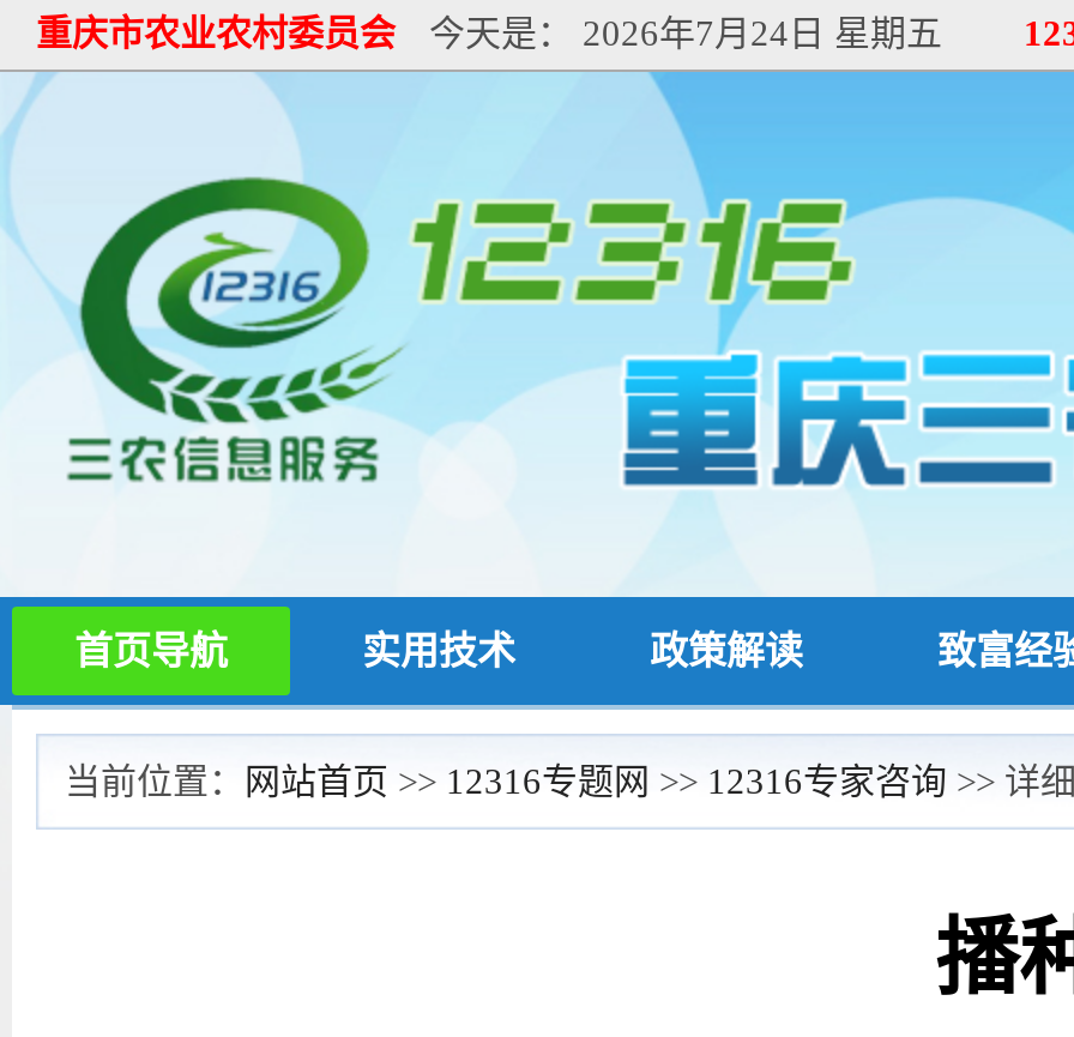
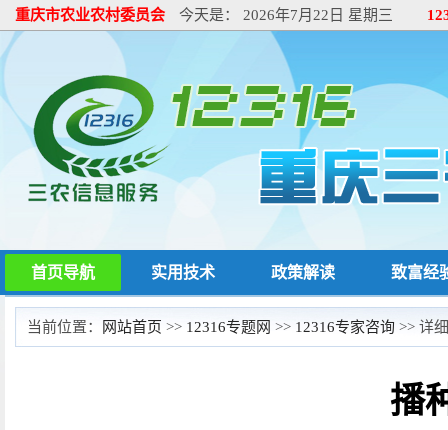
- 今天是：2026年7月24日 星期五
+ 今天是：2026年7月22日 星期三
